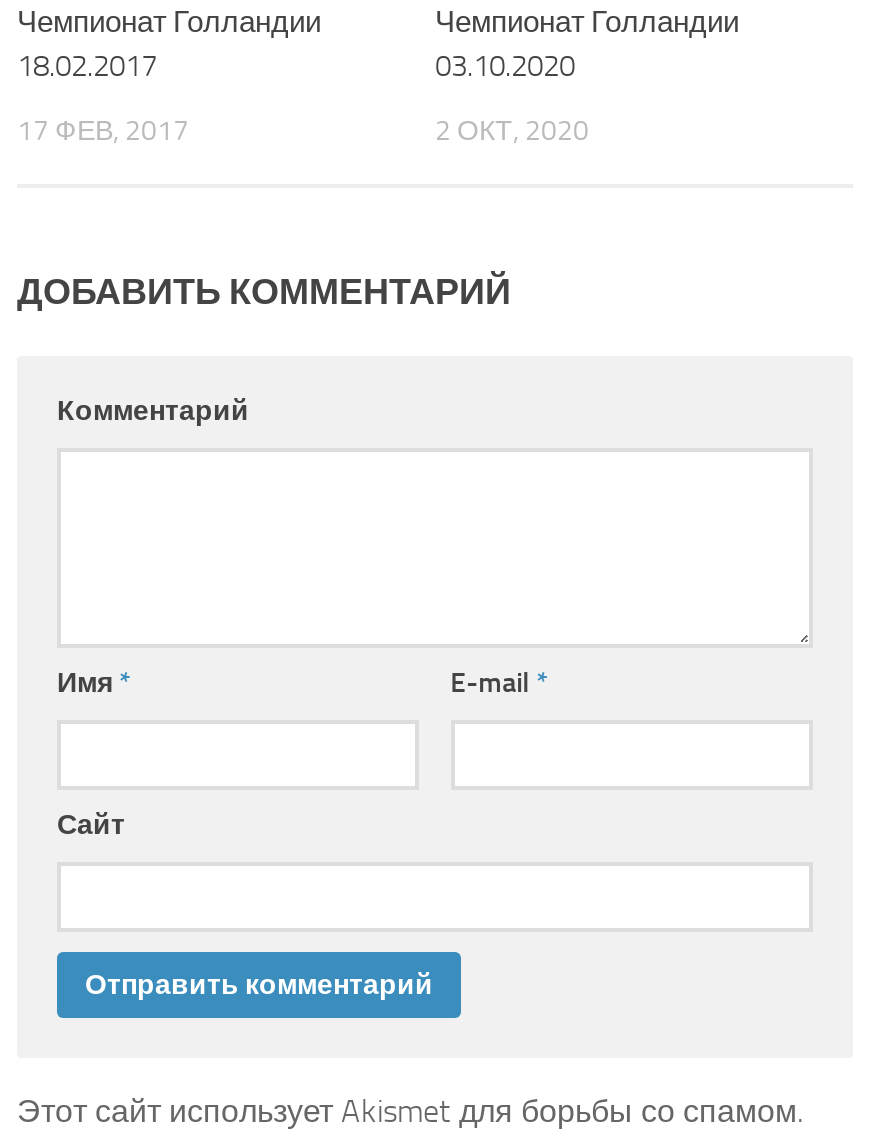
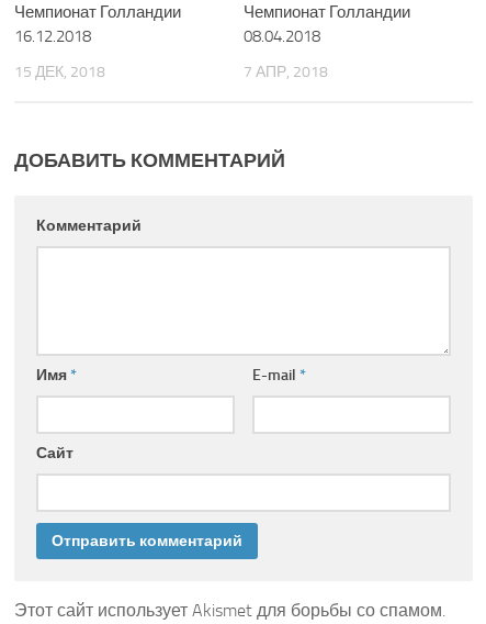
- 18.02.2017
+ 16.12.2018

- 03.10.2020
+ 08.04.2018

- 17 ФЕВ, 2017
+ 15 ДЕК, 2018

- 2 ОКТ, 2020
+ 7 АПР, 2018
